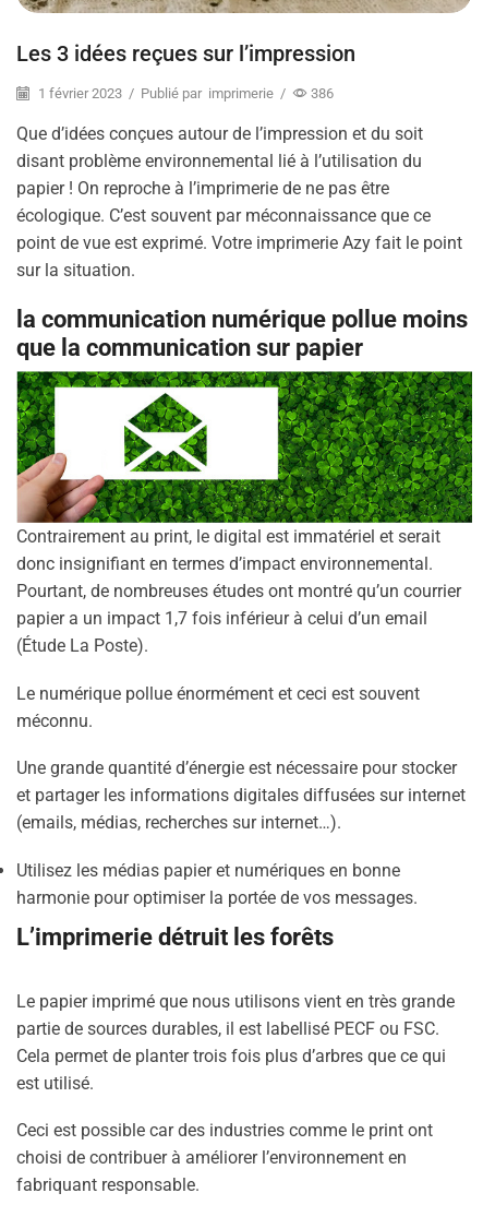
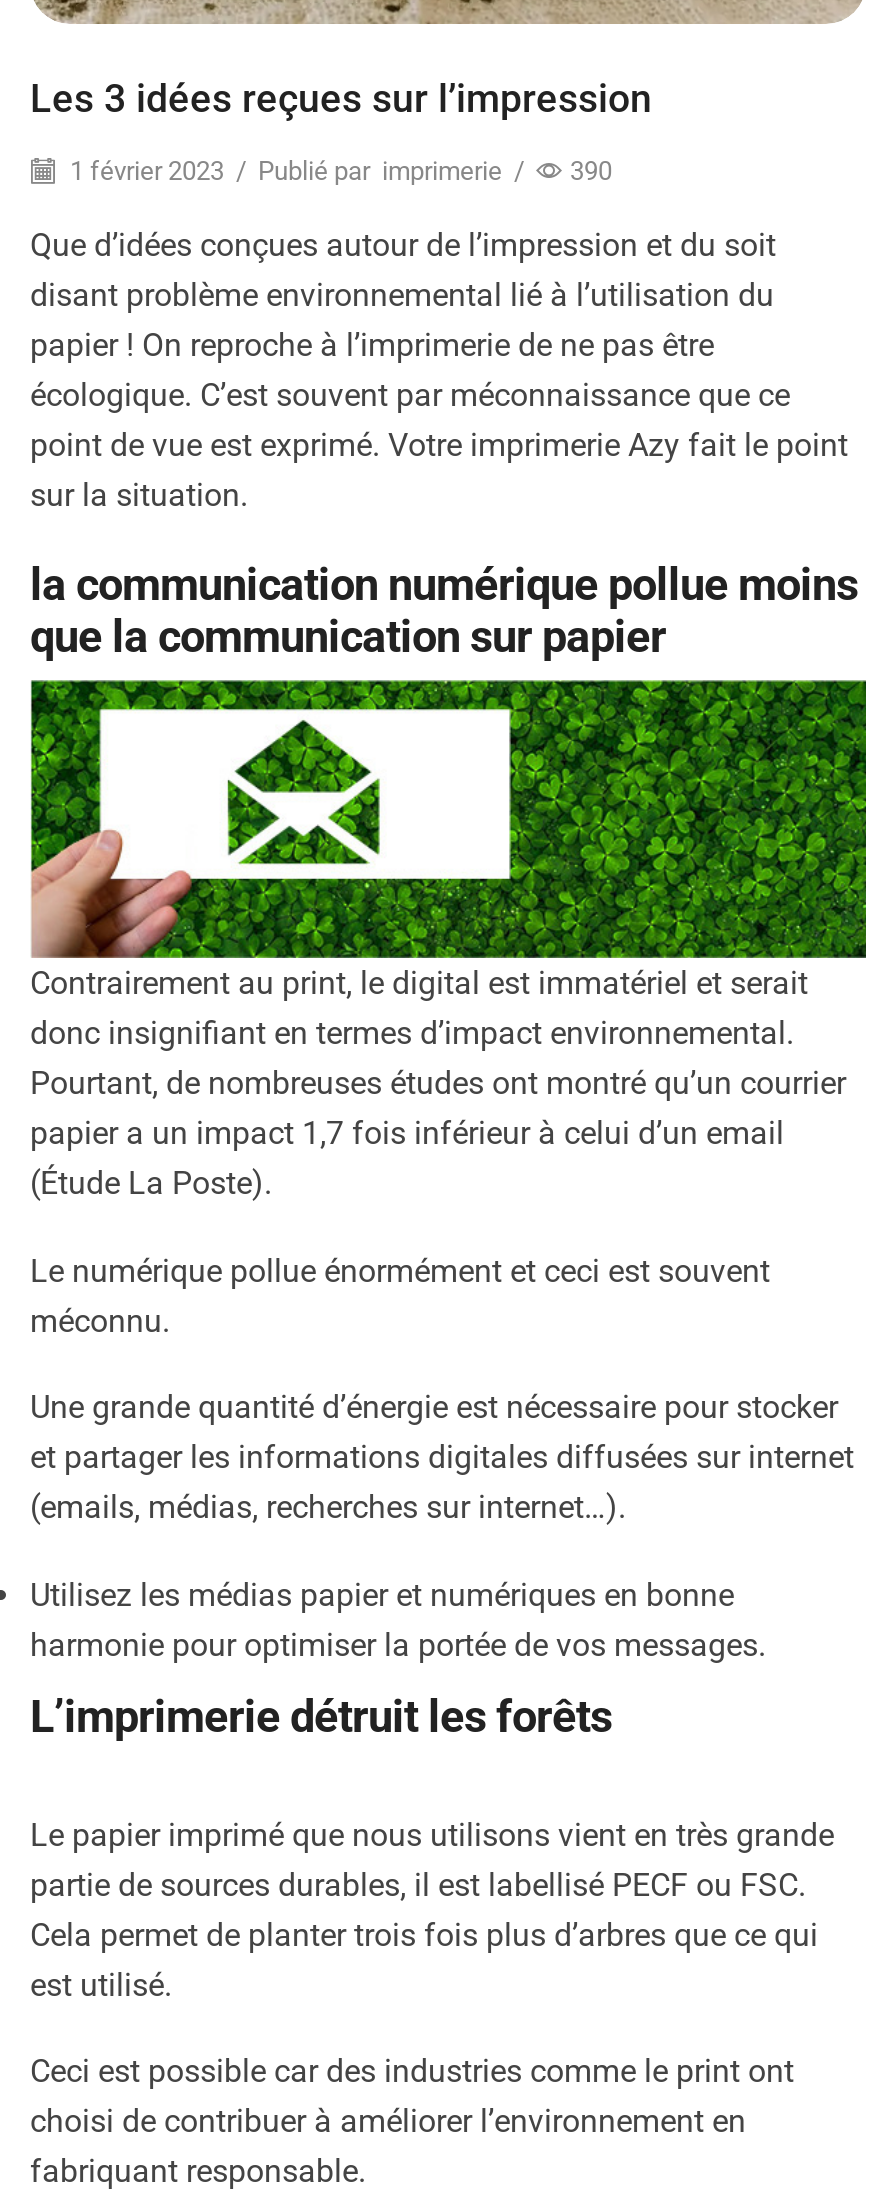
- 1 février 2023 / Publié par imprimerie / 386
+ 1 février 2023 / Publié par imprimerie / 390
